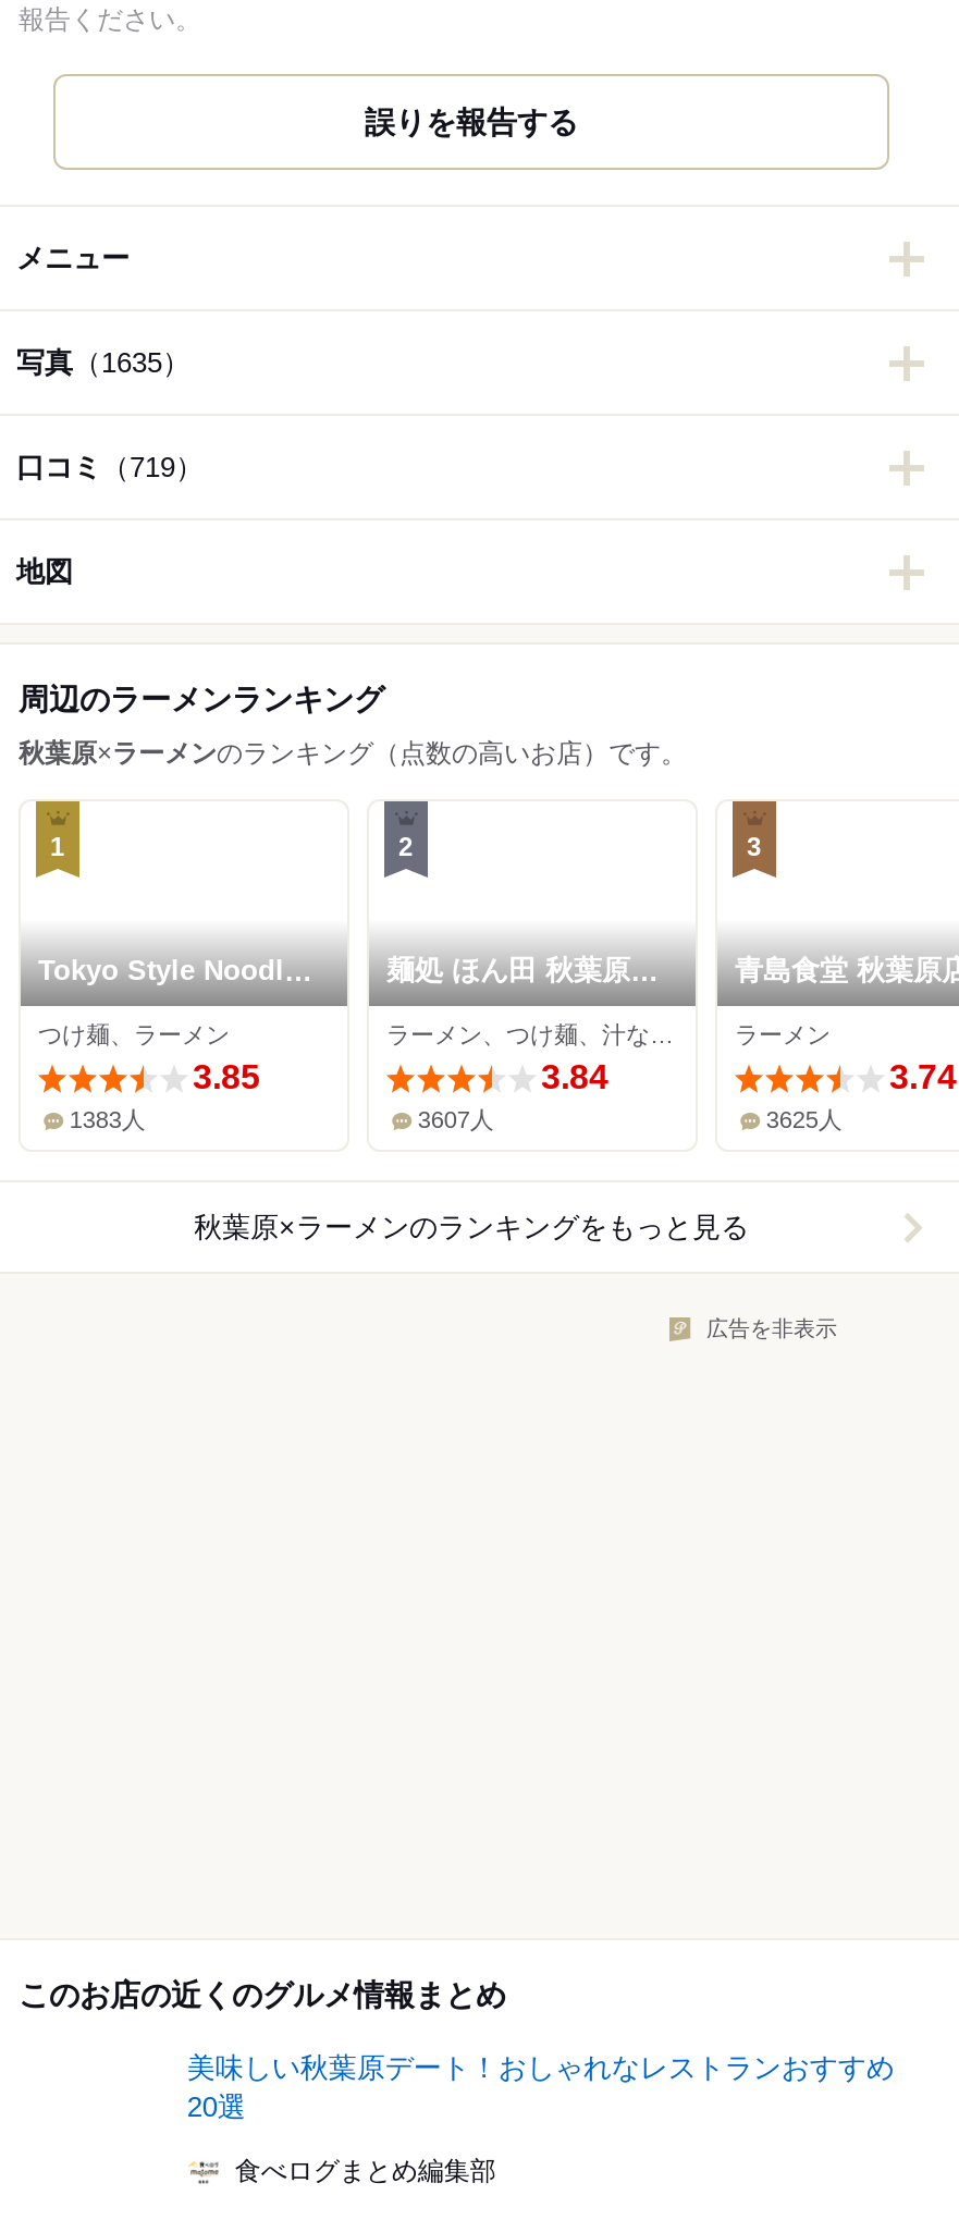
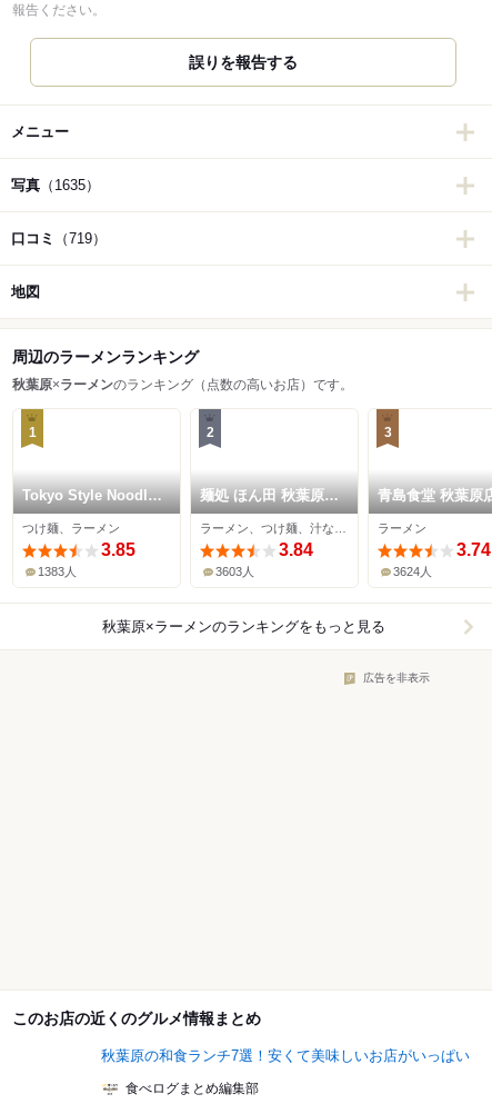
- 3607人
+ 3603人

- 3625人
+ 3624人

- 美味しい秋葉原デート！おしゃれなレストランおすすめ
- 20選
+ 秋葉原の和食ランチ7選！安くて美味しいお店がいっぱい
